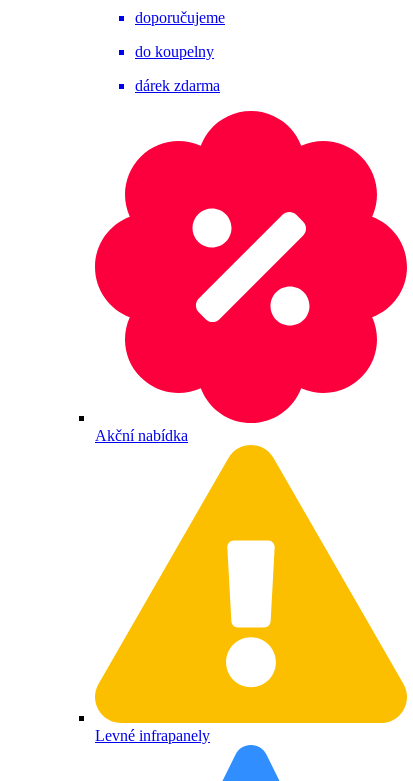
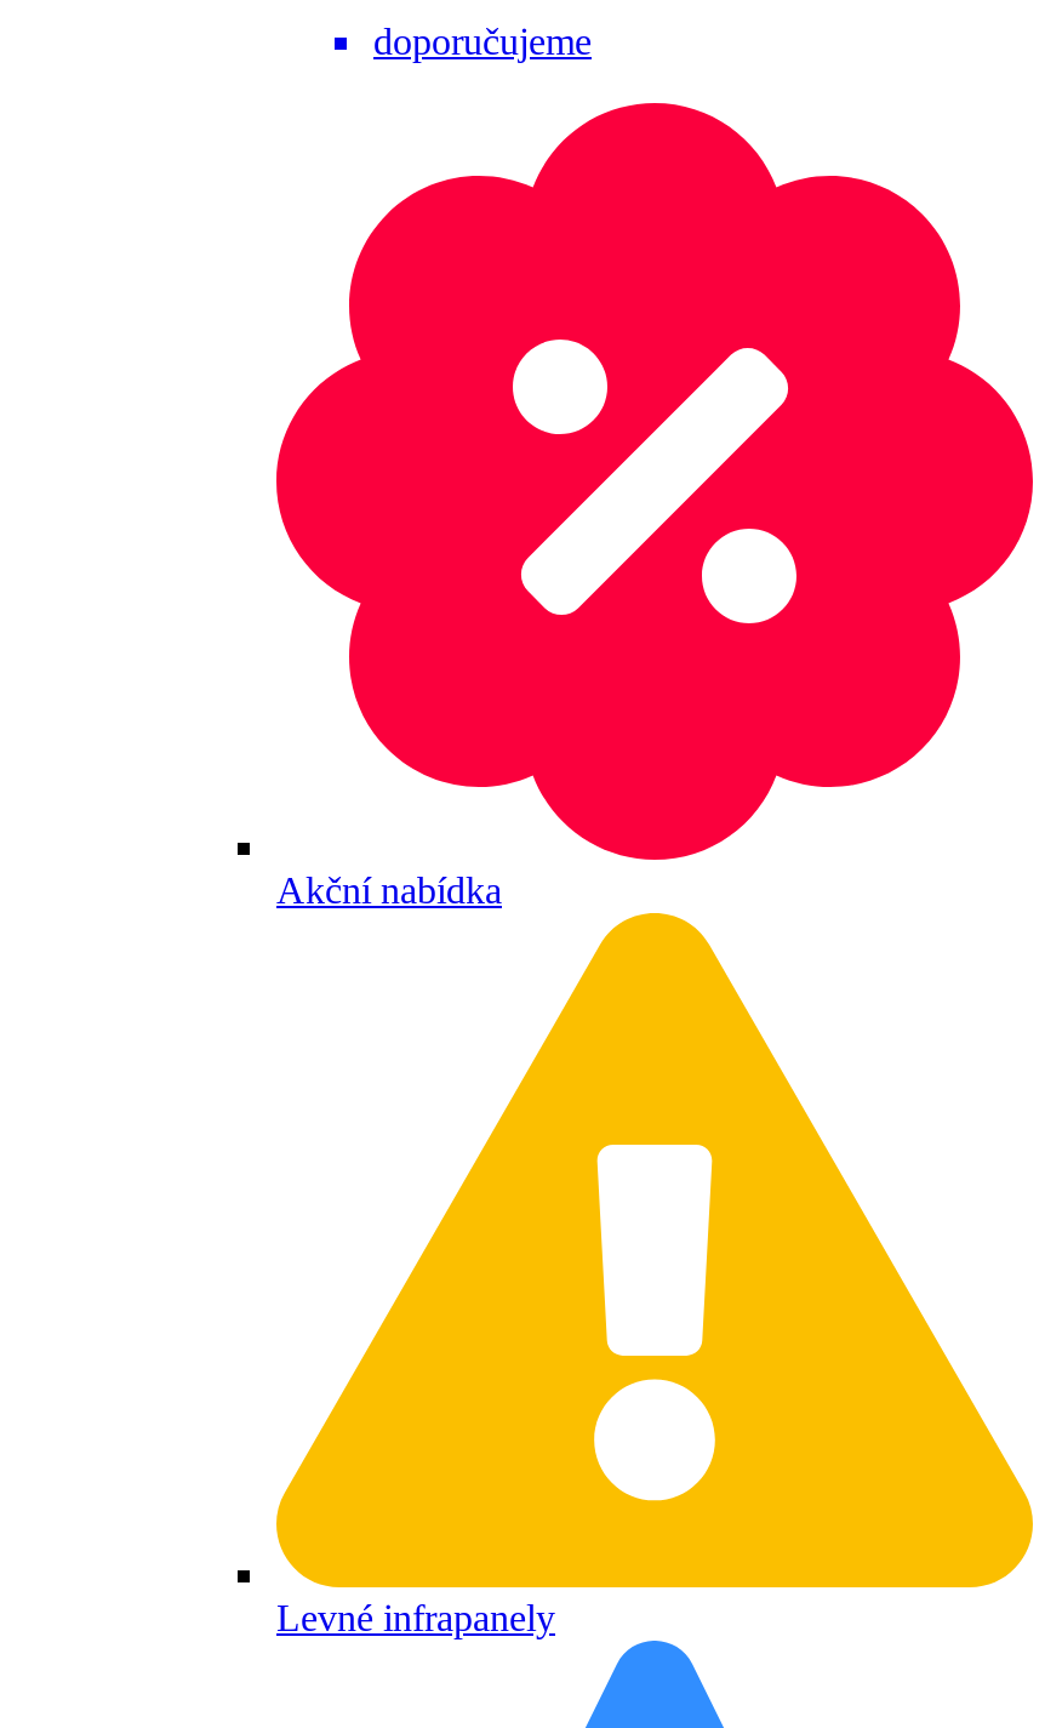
- do koupelny
- dárek zdarma
